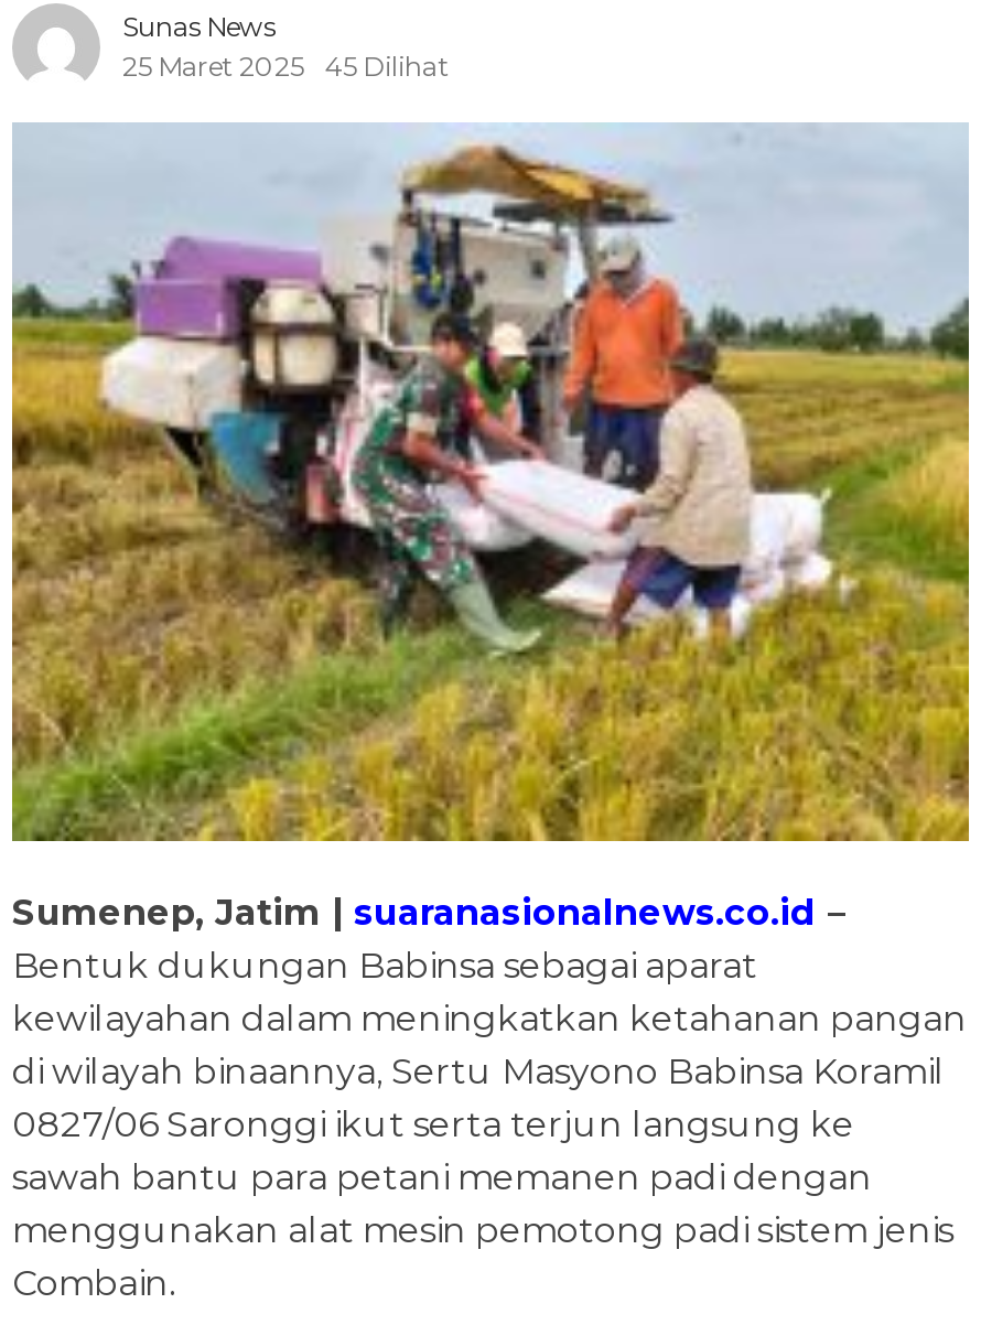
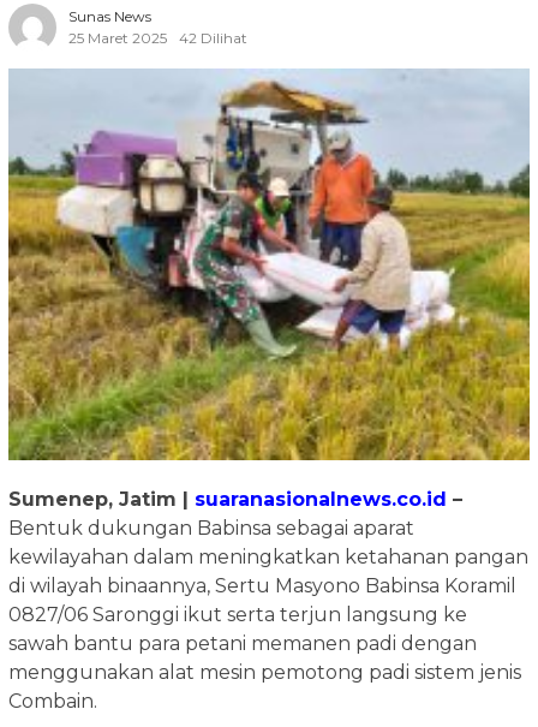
- 25 Maret 2025 45 Dilihat
+ 25 Maret 2025 42 Dilihat
